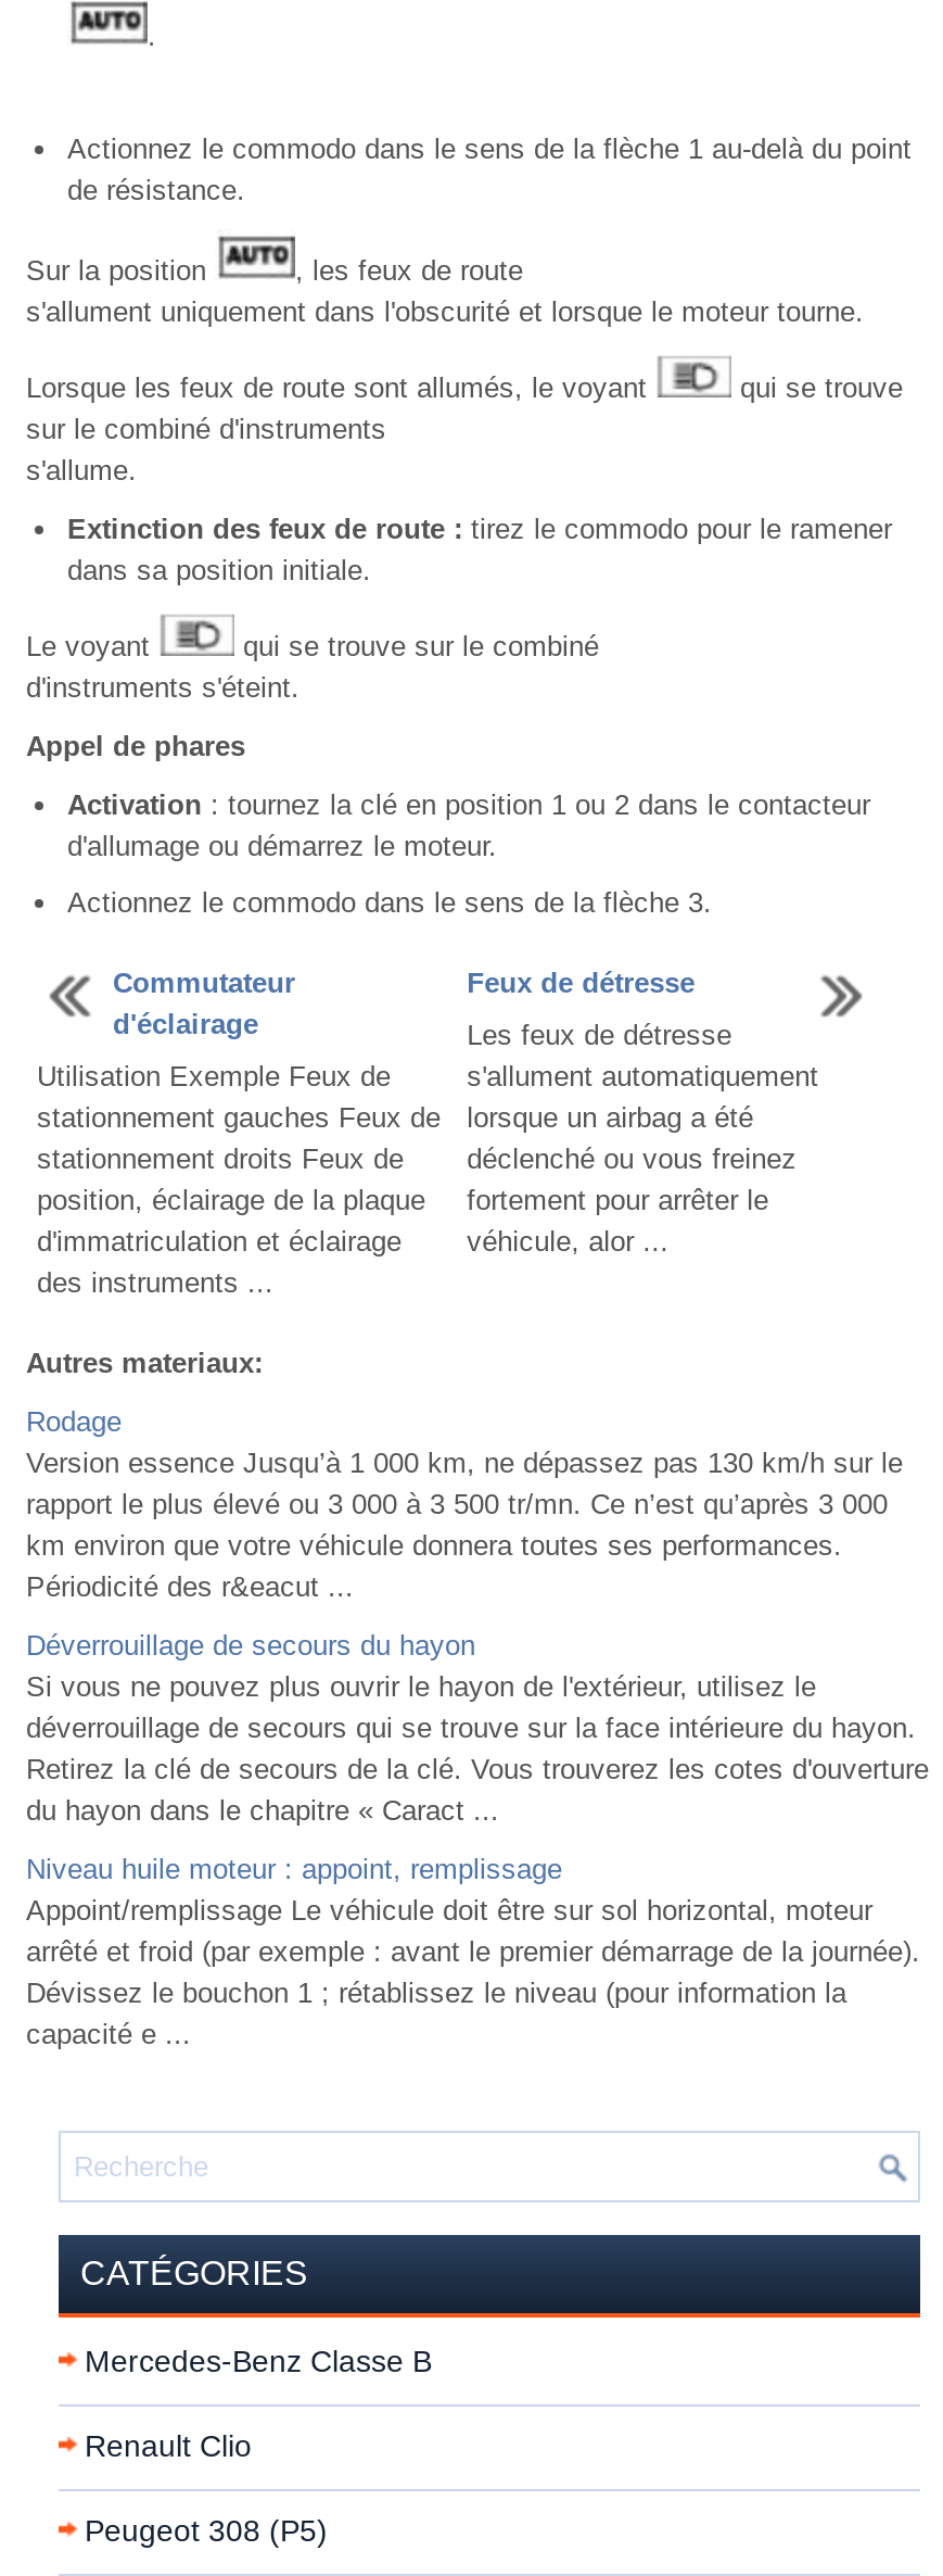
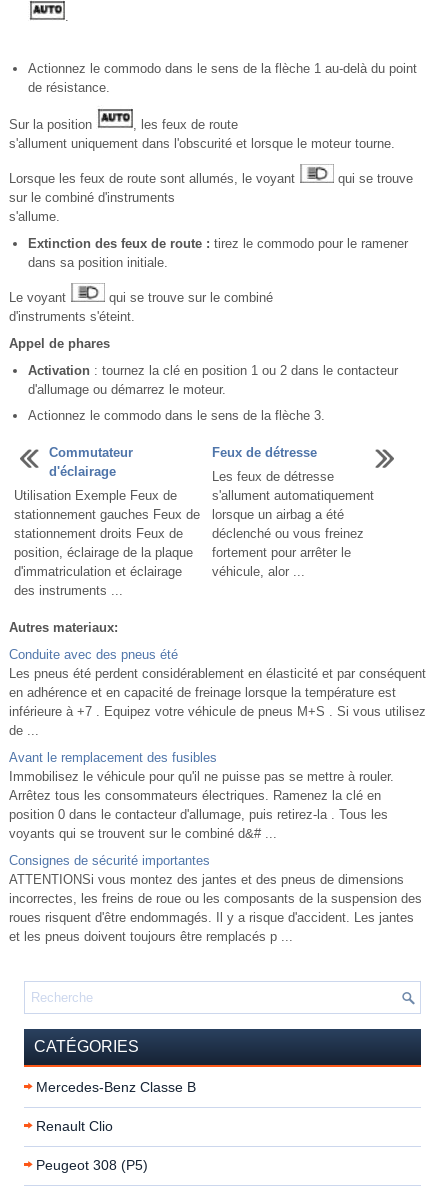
- Rodage
- Version essence Jusqu’à 1 000 km, ne dépassez pas 130 km/h sur le
- rapport le plus élevé ou 3 000 à 3 500 tr/mn. Ce n’est qu’après 3 000
- km environ que votre véhicule donnera toutes ses performances.
- Périodicité des r&eacut ...
+ Conduite avec des pneus été
+ Les pneus été perdent considérablement en élasticité et par conséquent
+ en adhérence et en capacité de freinage lorsque la température est
+ inférieure à +7 . Equipez votre véhicule de pneus M+S . Si vous utilisez
+ de ...

- Déverrouillage de secours du hayon
- Si vous ne pouvez plus ouvrir le hayon de l'extérieur, utilisez le
- déverrouillage de secours qui se trouve sur la face intérieure du hayon.
- Retirez la clé de secours de la clé. Vous trouverez les cotes d'ouverture
- du hayon dans le chapitre « Caract ...
+ Avant le remplacement des fusibles
+ Immobilisez le véhicule pour qu'il ne puisse pas se mettre à rouler.
+ Arrêtez tous les consommateurs électriques. Ramenez la clé en
+ position 0 dans le contacteur d'allumage, puis retirez-la . Tous les
+ voyants qui se trouvent sur le combiné d&# ...

- Niveau huile moteur : appoint, remplissage
- Appoint/remplissage Le véhicule doit être sur sol horizontal, moteur
- arrêté et froid (par exemple : avant le premier démarrage de la journée).
- Dévissez le bouchon 1 ; rétablissez le niveau (pour information la
- capacité e ...
+ Consignes de sécurité importantes
+ ATTENTIONSi vous montez des jantes et des pneus de dimensions
+ incorrectes, les freins de roue ou les composants de la suspension des
+ roues risquent d'être endommagés. Il y a risque d'accident. Les jantes
+ et les pneus doivent toujours être remplacés p ...
